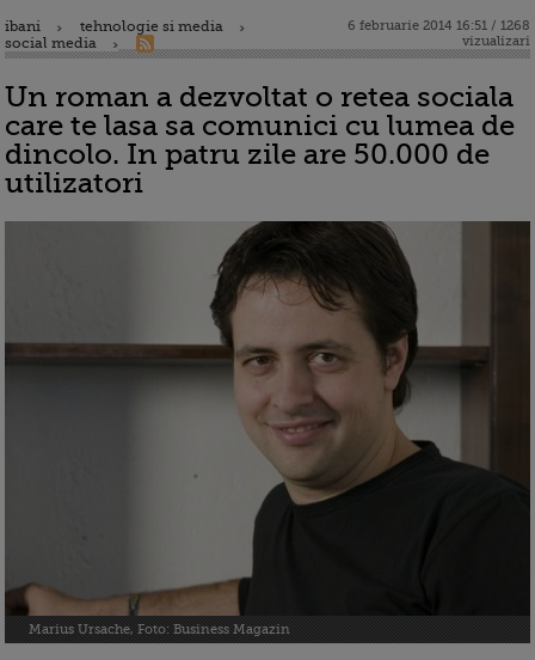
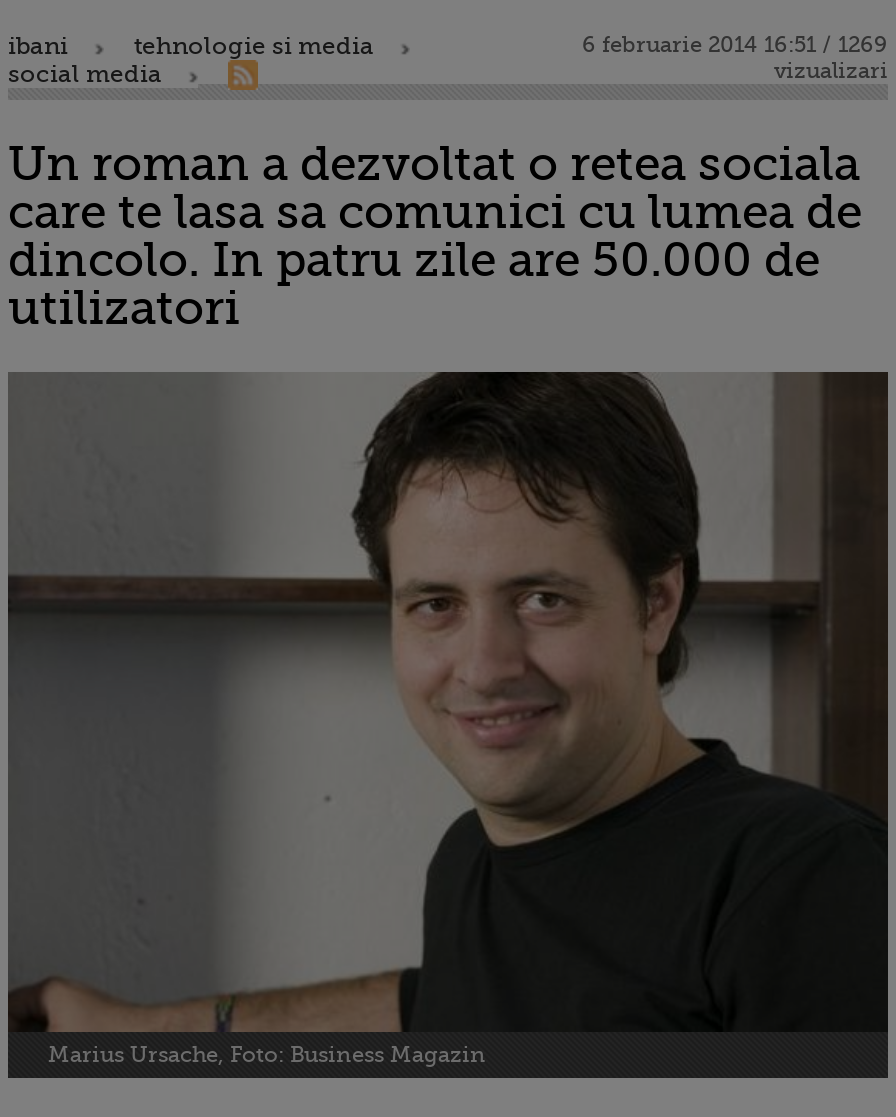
- 6 februarie 2014 16:51 / 1268
+ 6 februarie 2014 16:51 / 1269
